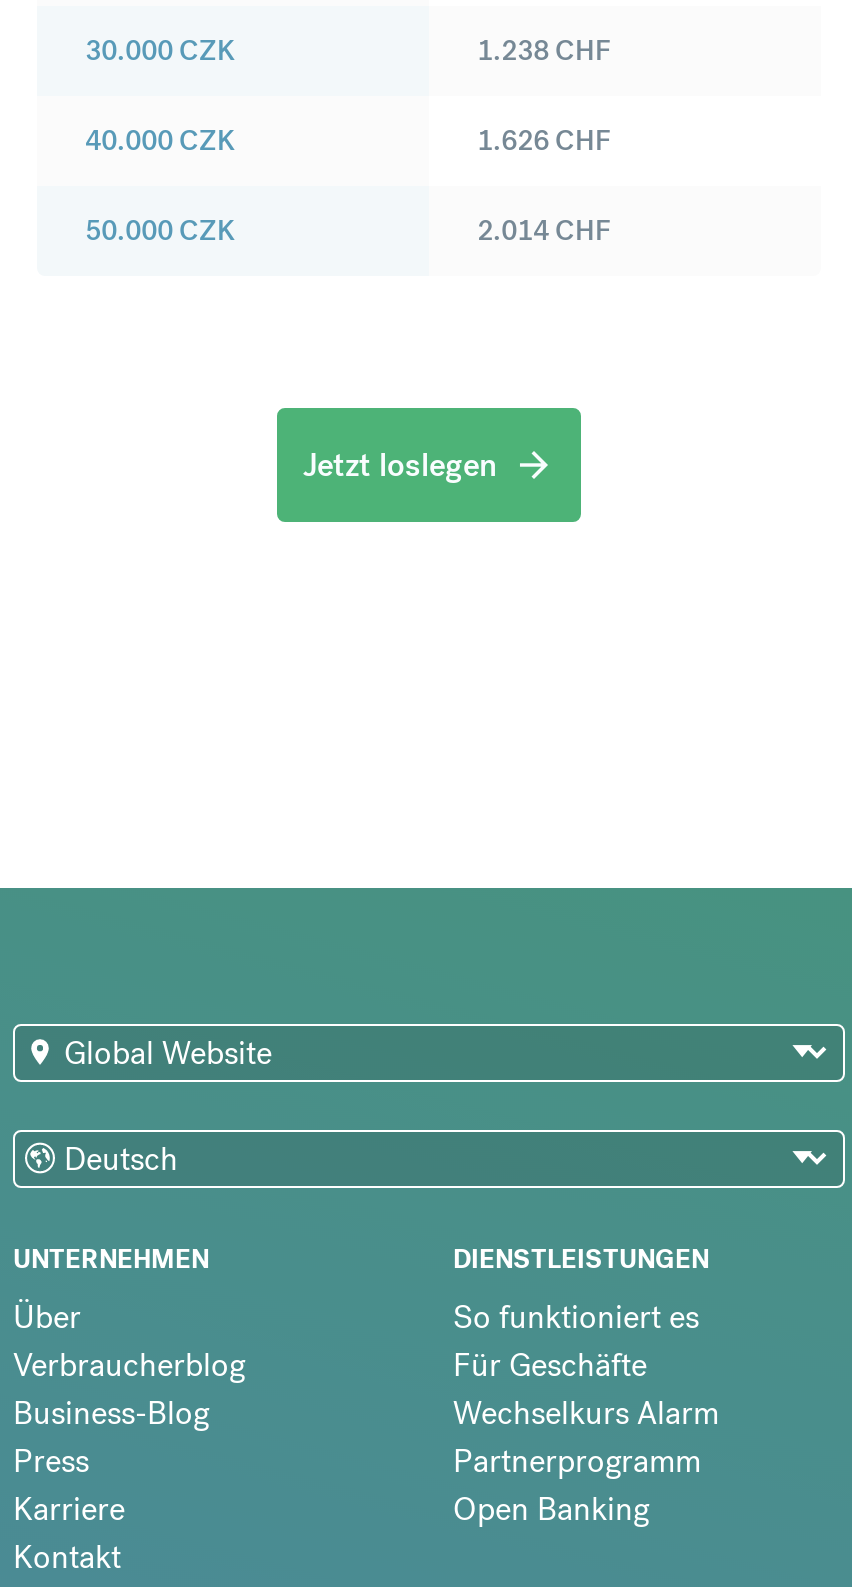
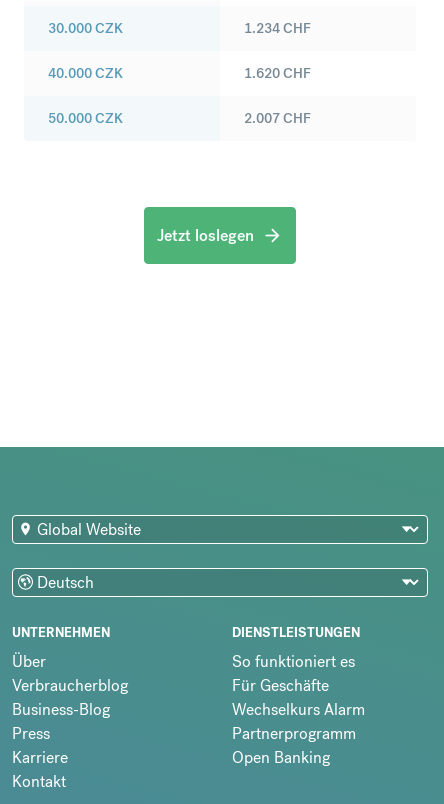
- 1.238 CHF
+ 1.234 CHF

- 1.626 CHF
+ 1.620 CHF

- 2.014 CHF
+ 2.007 CHF
